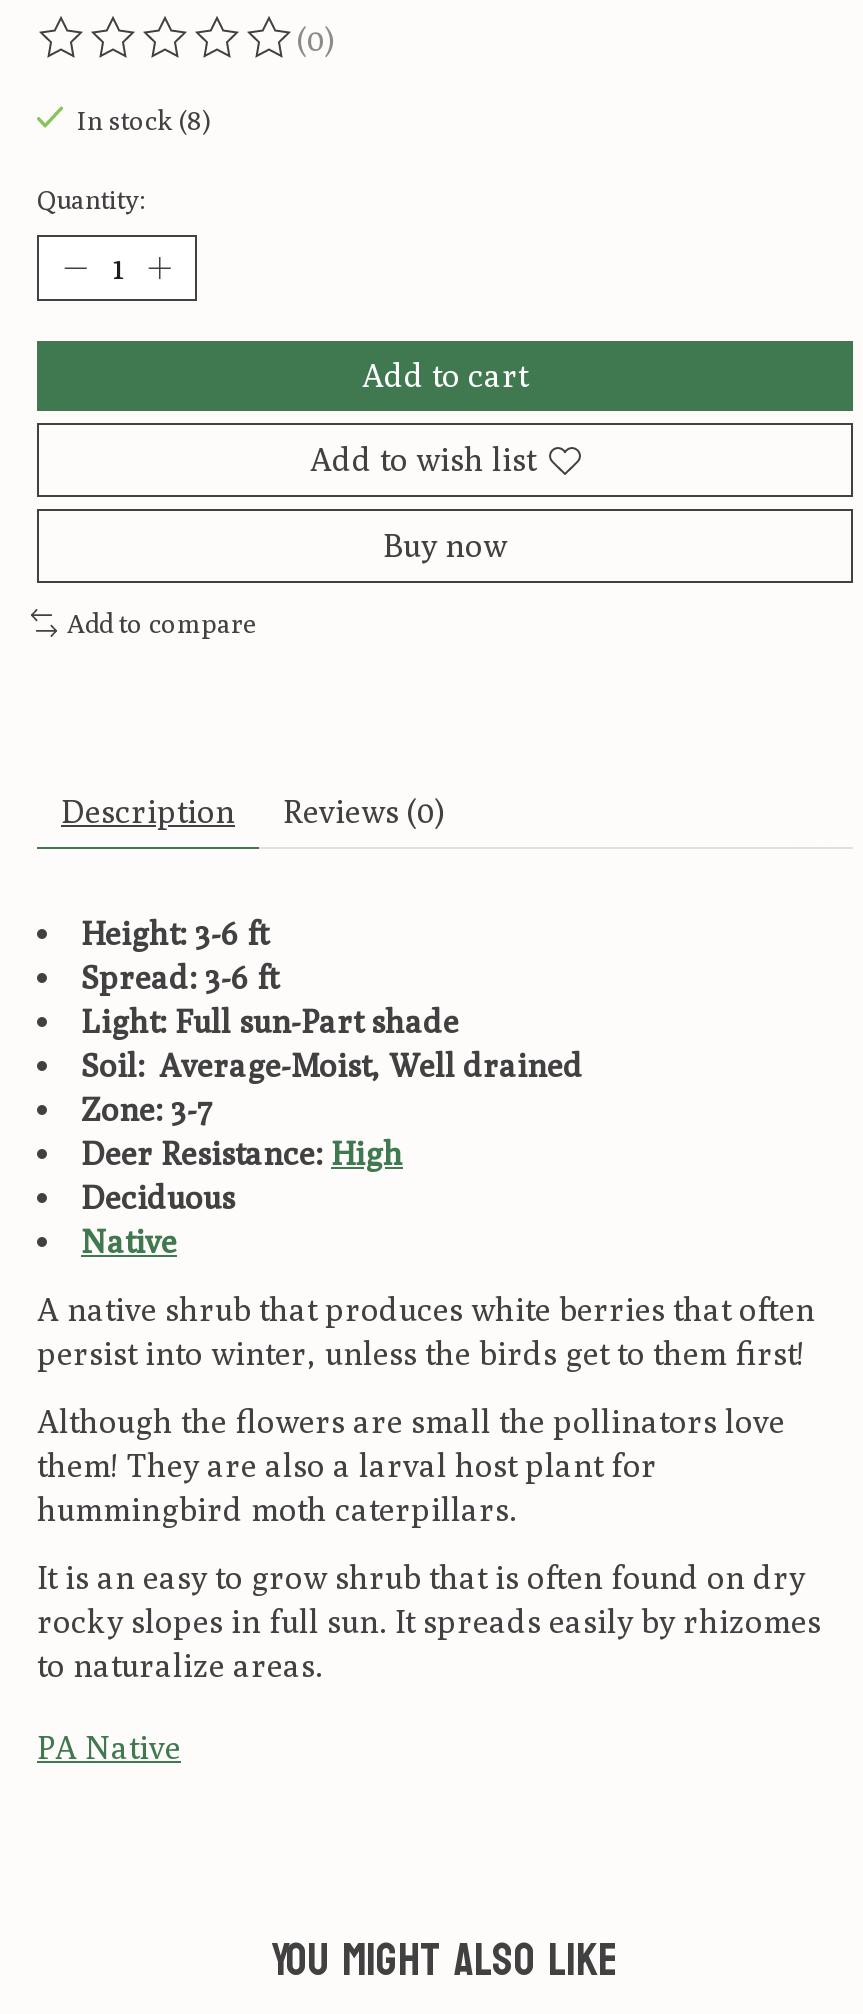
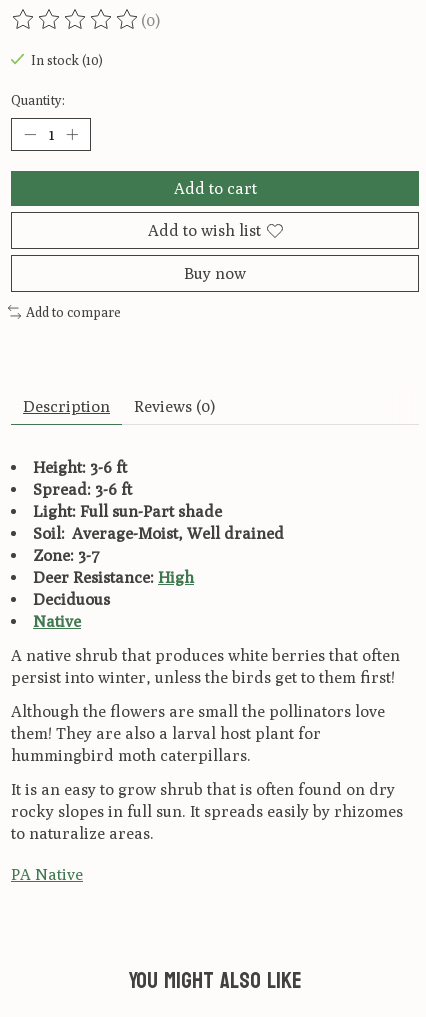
- In stock (8)
+ In stock (10)
